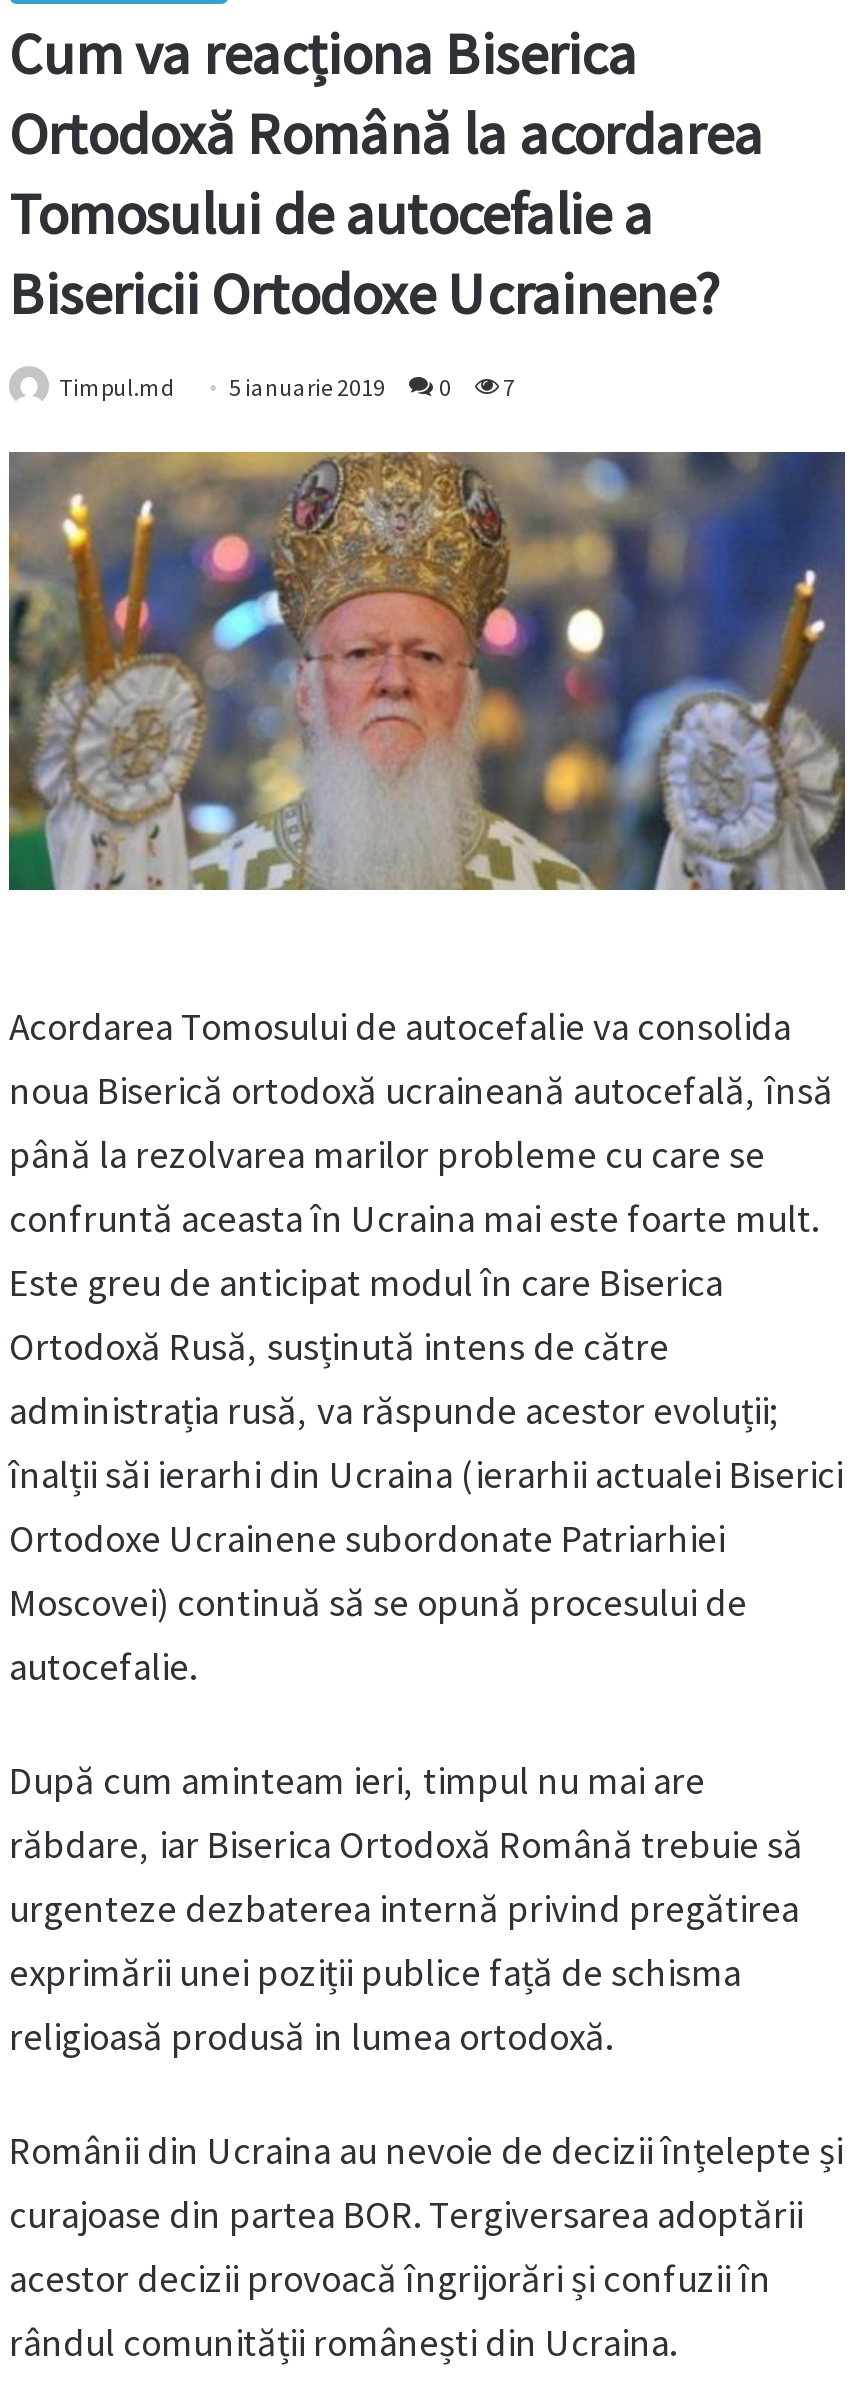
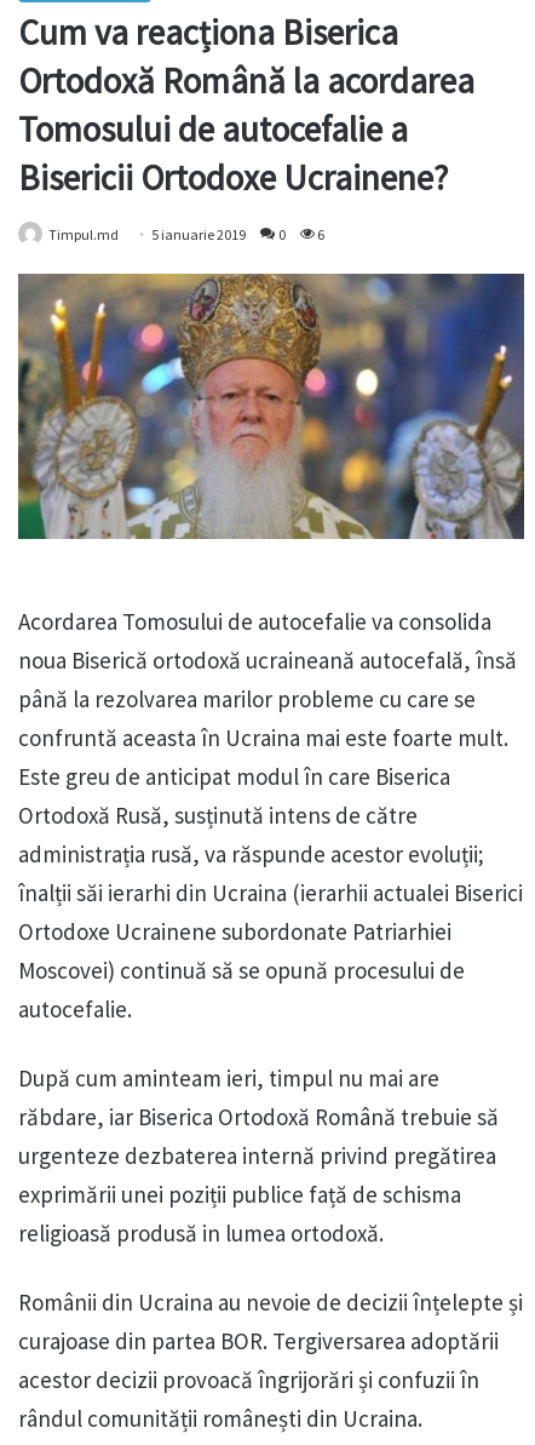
- Timpul.md 5 ianuarie 2019 0 7
+ Timpul.md 5 ianuarie 2019 0 6
